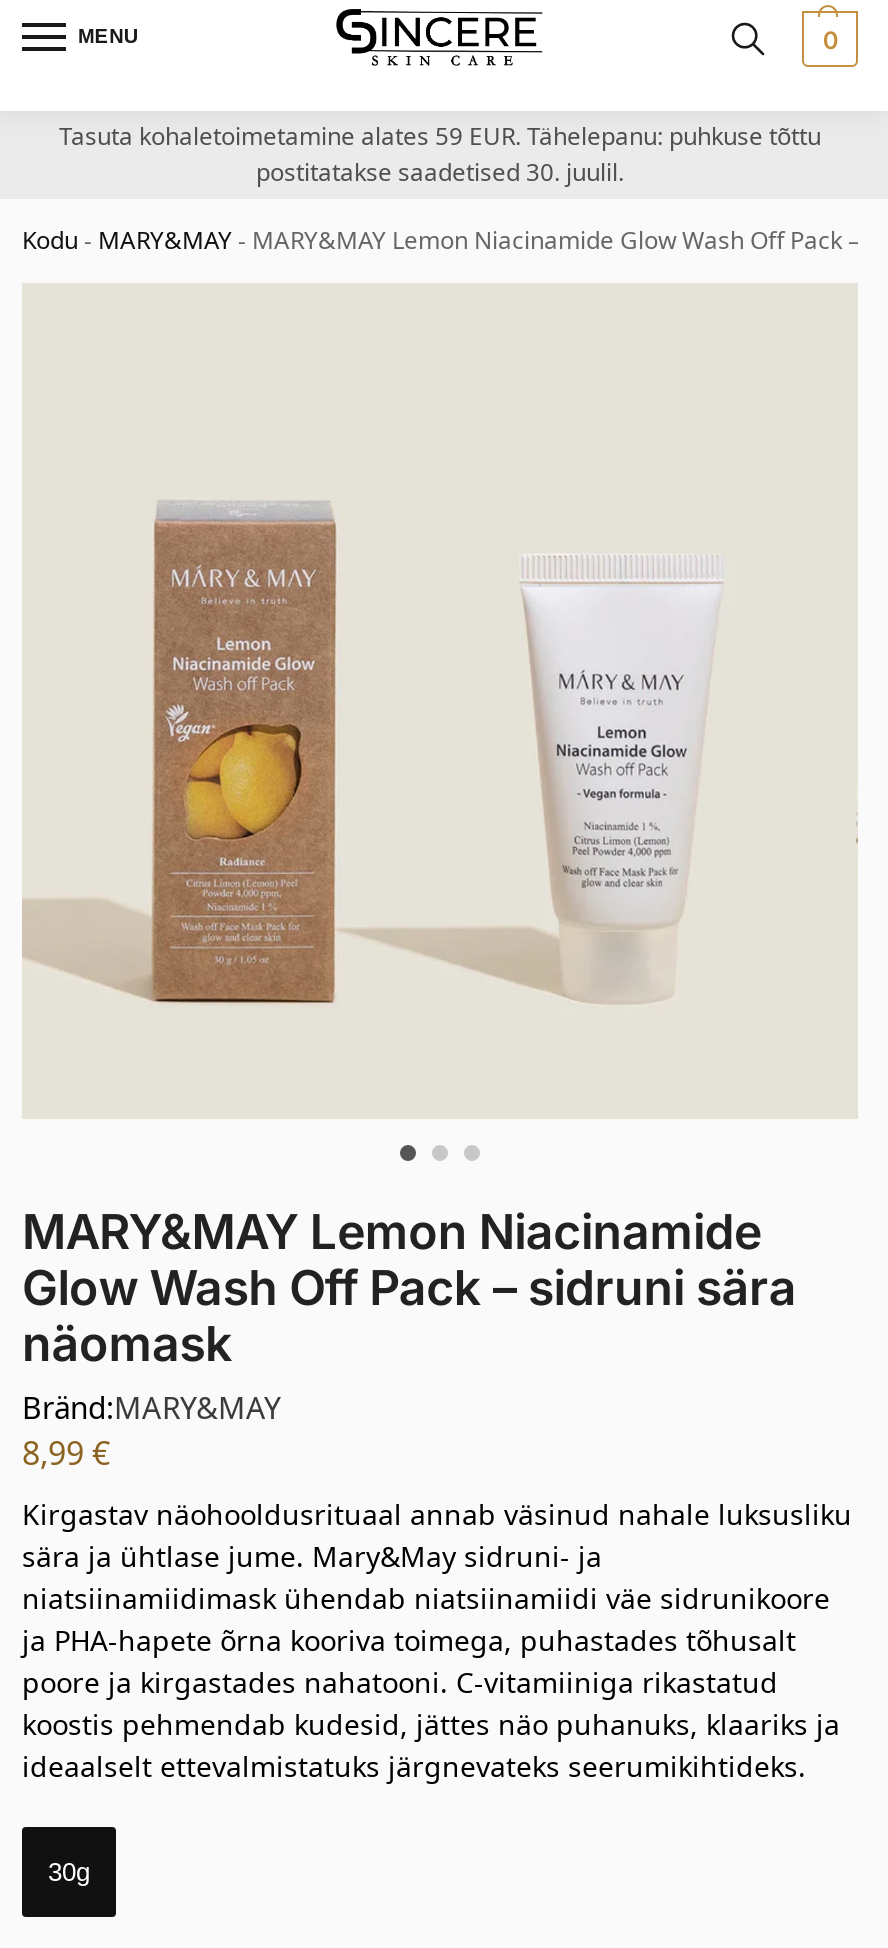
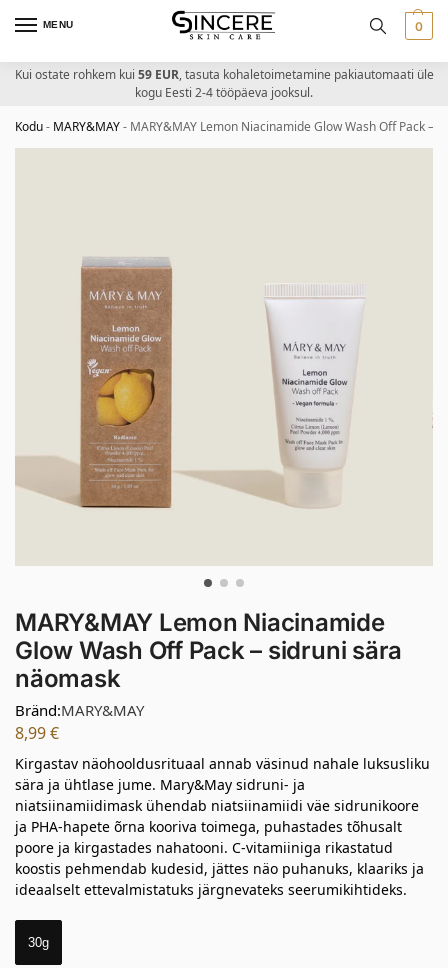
- Tasuta kohaletoimetamine alates 59 EUR. Tähelepanu: puhkuse tõttu
- postitatakse saadetised 30. juulil.
+ Kui ostate rohkem kui 59 EUR, tasuta kohaletoimetamine pakiautomaati üle
+ kogu Eesti 2-4 tööpäeva jooksul.
